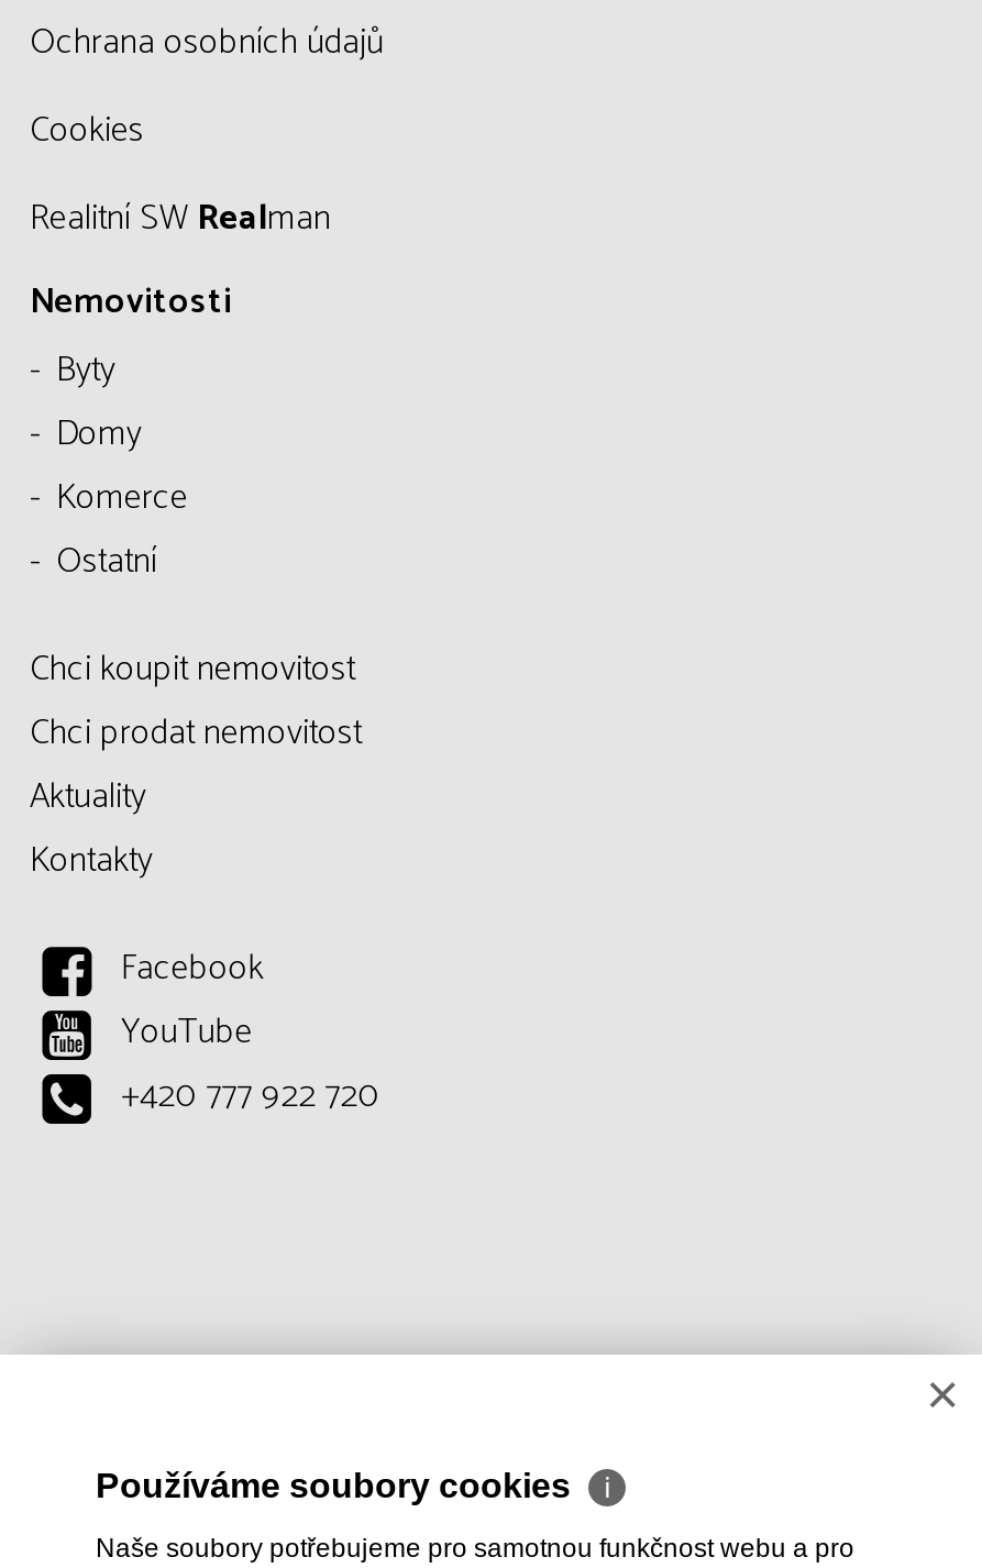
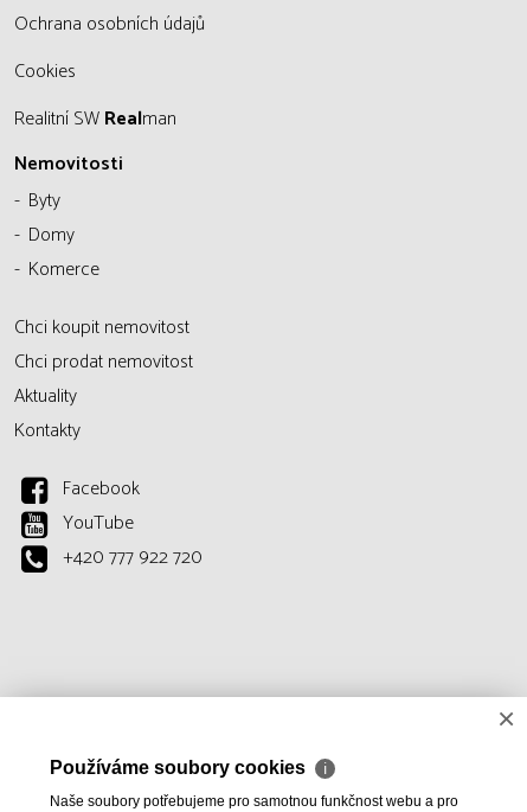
- Ostatní
